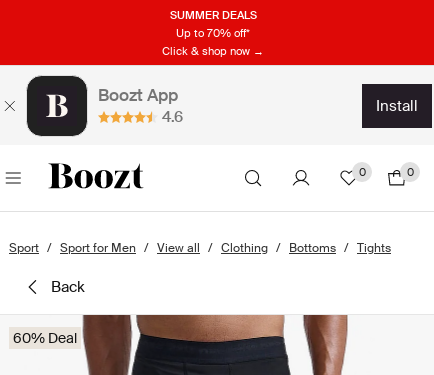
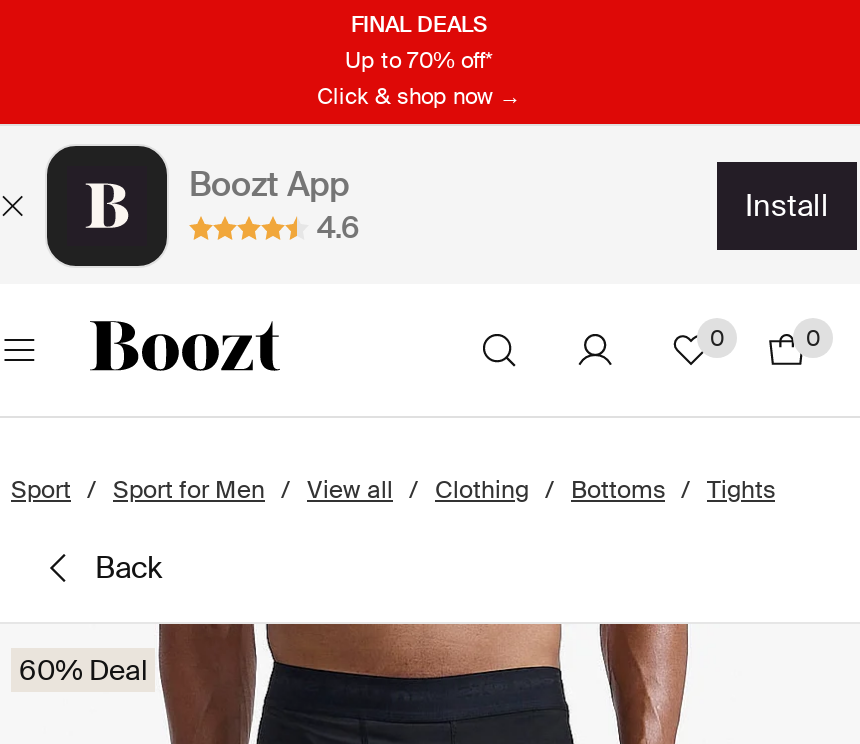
- SUMMER DEALS
+ FINAL DEALS
